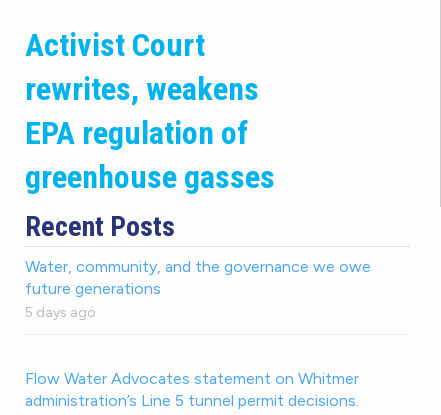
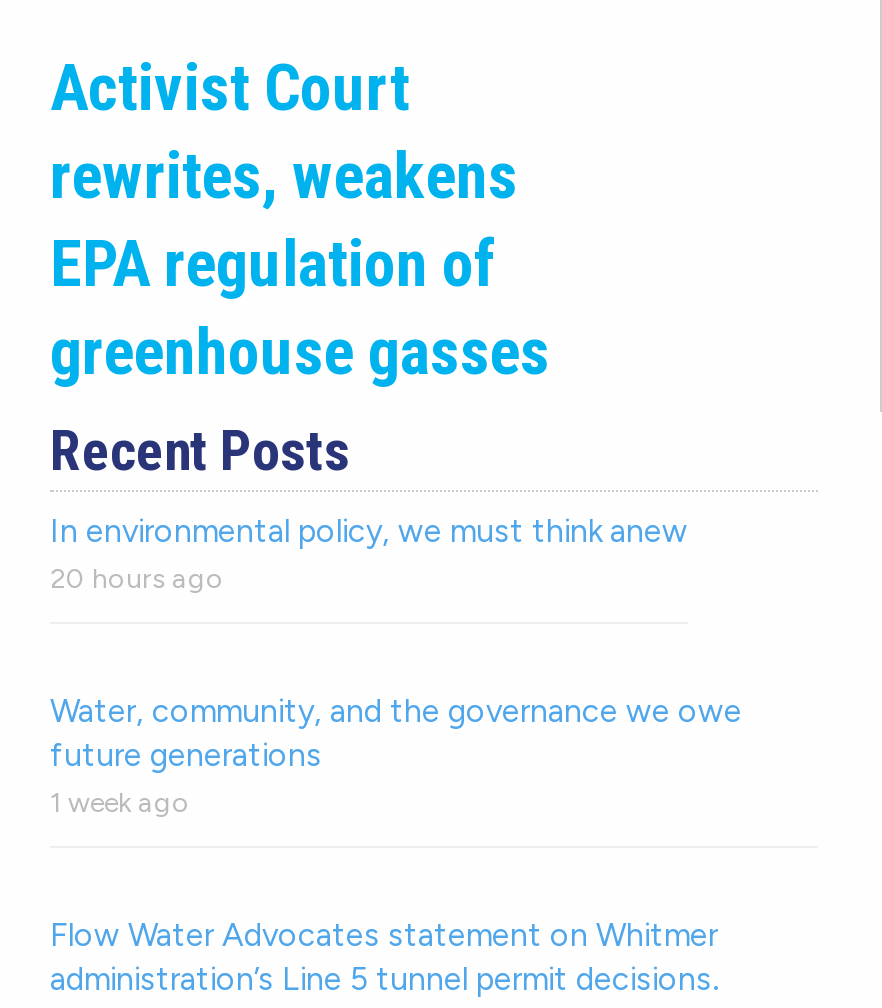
+ In environmental policy, we must think anew
+ 20 hours ago

- 5 days ago
+ 1 week ago
